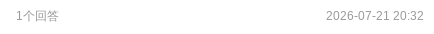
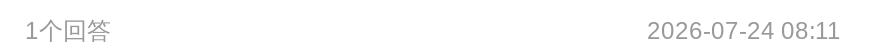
- 2026-07-21 20:32
+ 2026-07-24 08:11
